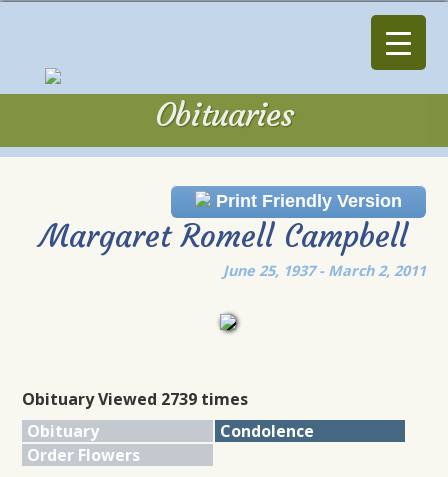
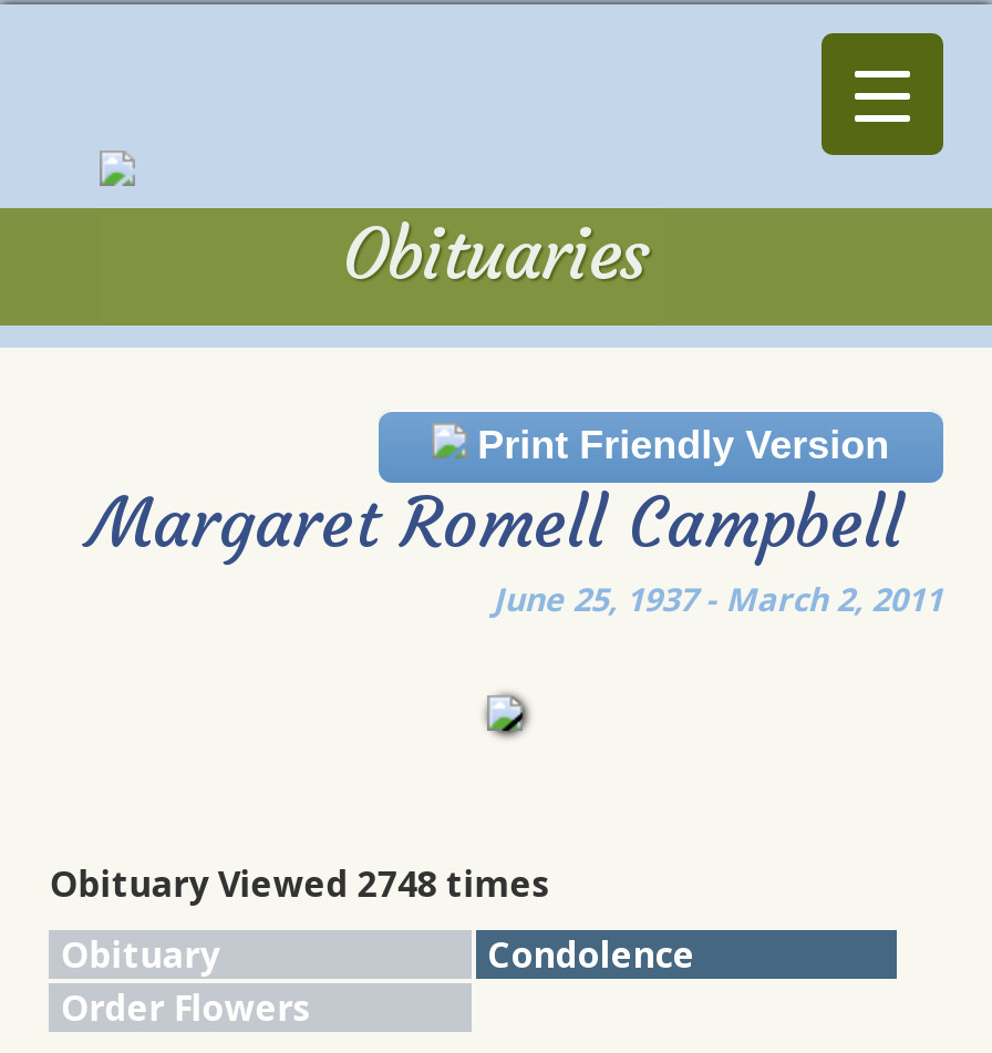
- Obituary Viewed 2739 times
+ Obituary Viewed 2748 times
